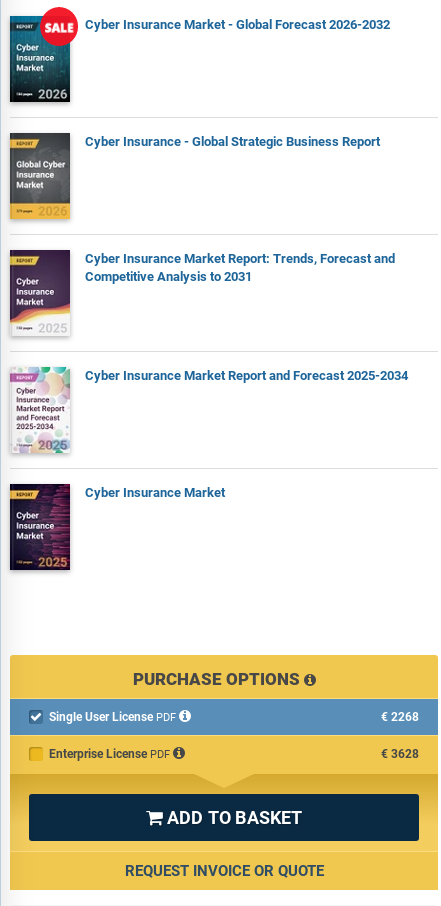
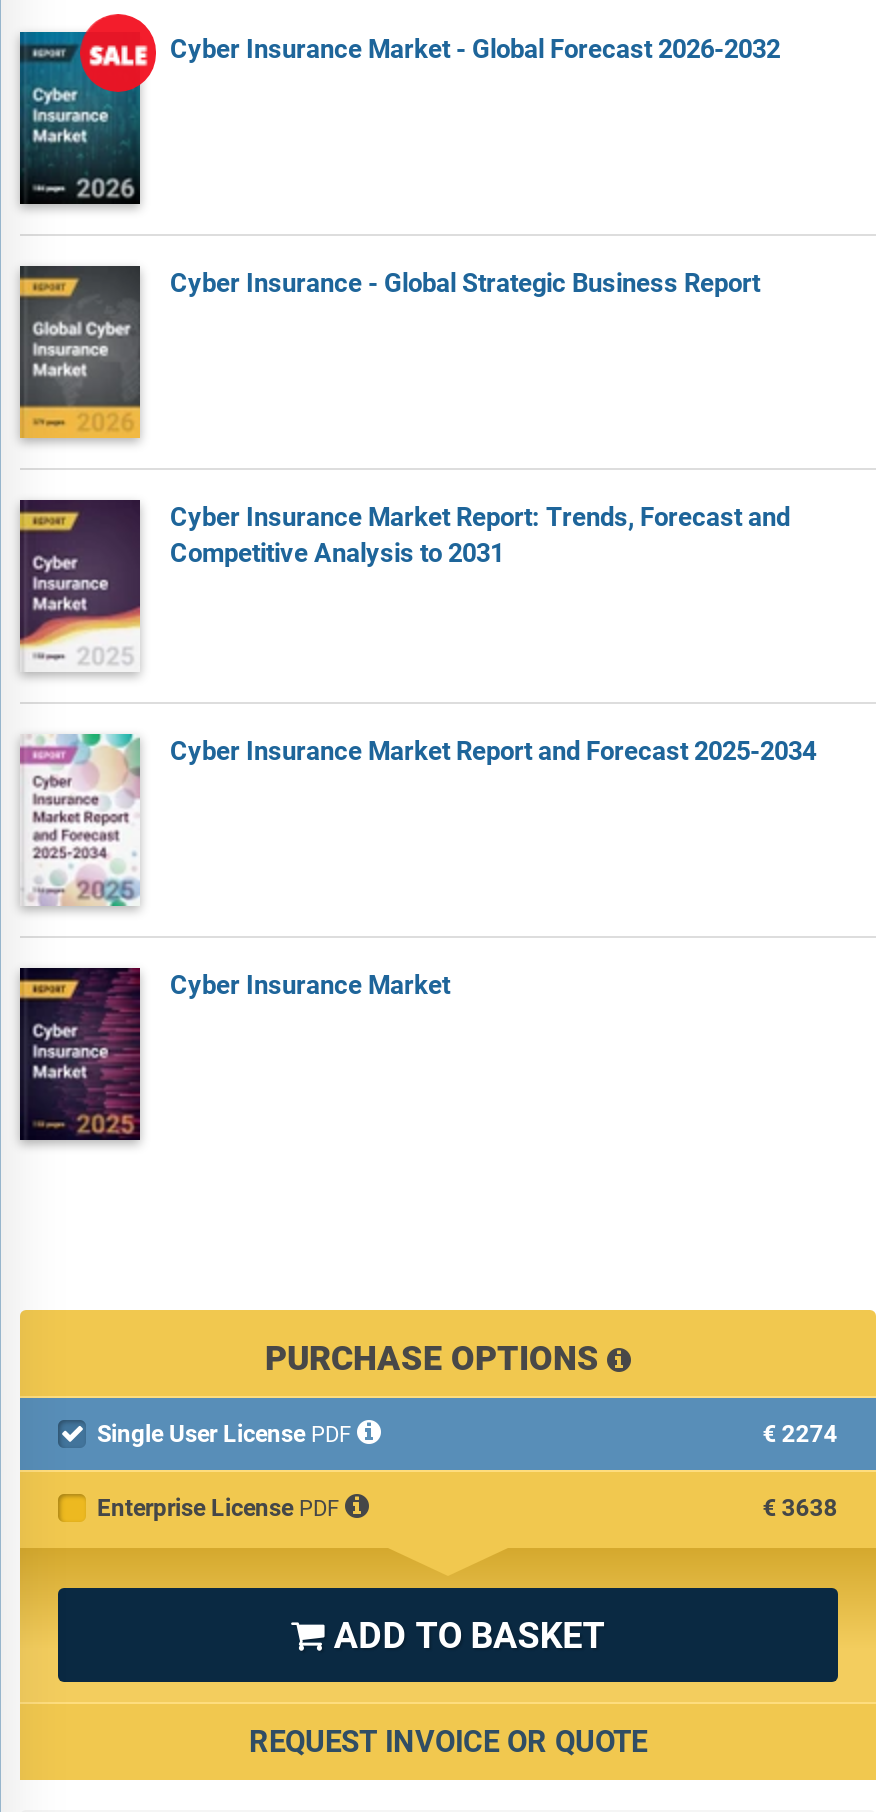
- €2268
+ €2274

- €3628
+ €3638
